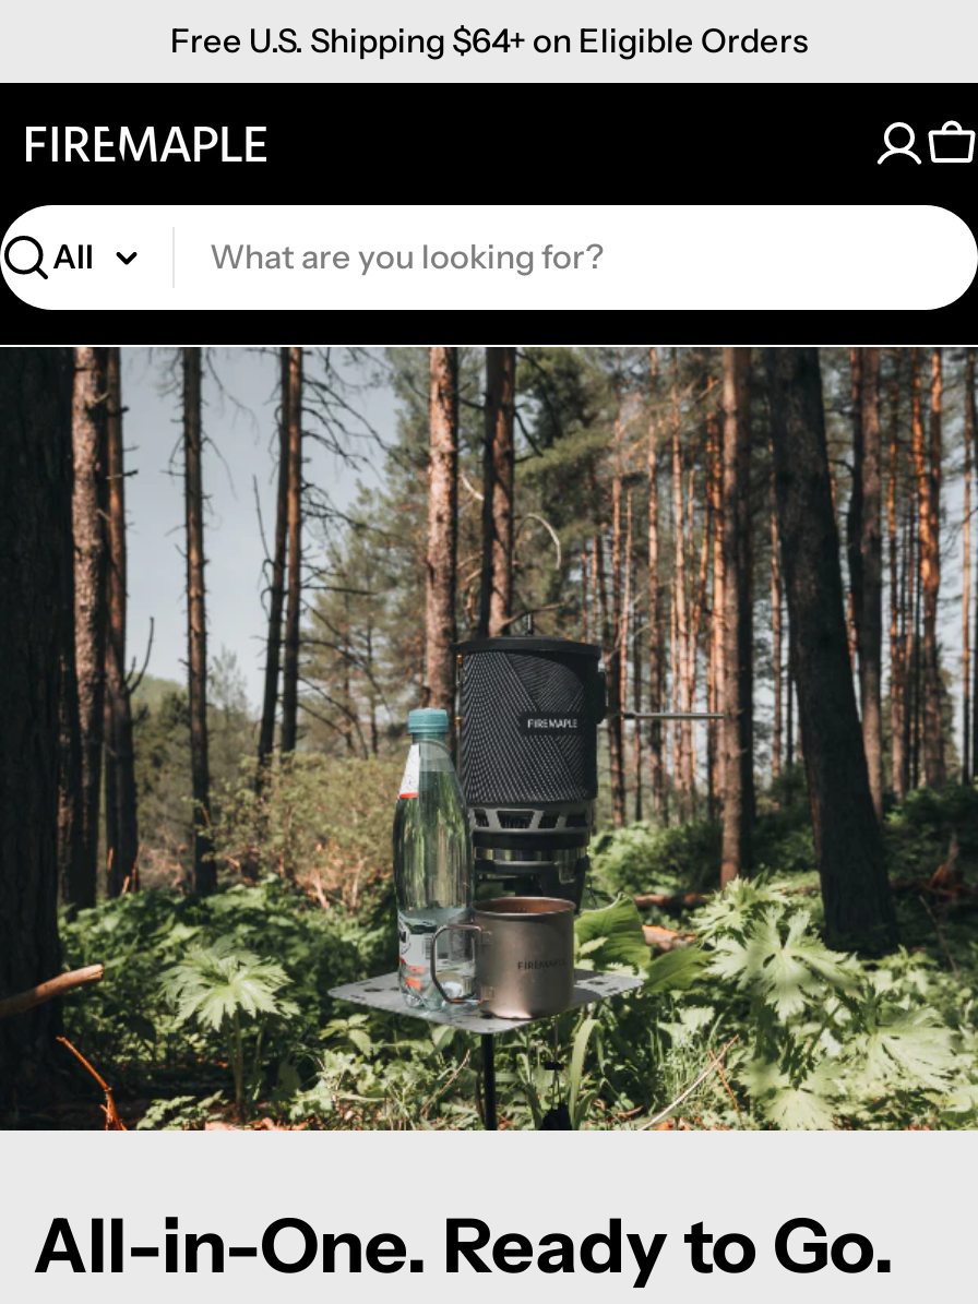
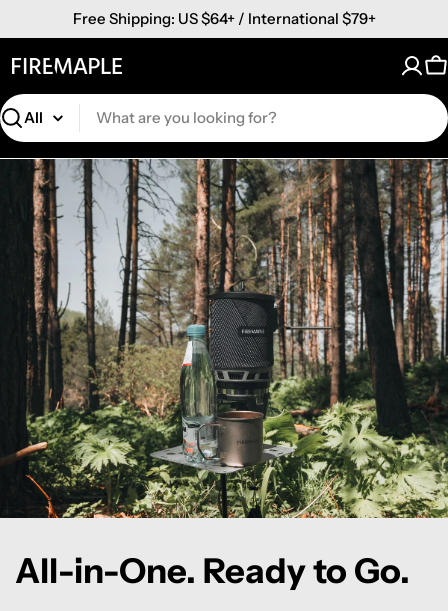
- Free U.S. Shipping $64+ on Eligible Orders
+ Free Shipping: US $64+ / International $79+
